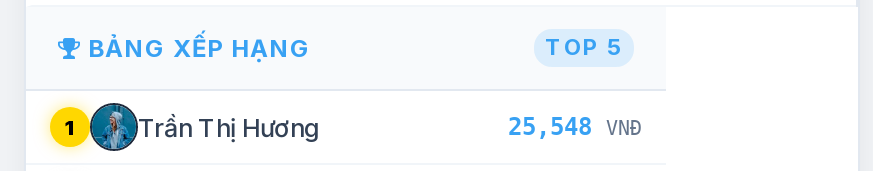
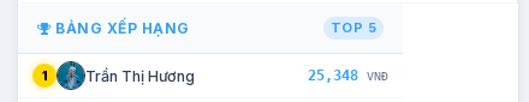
- 25,548 VNĐ
+ 25,348 VNĐ
